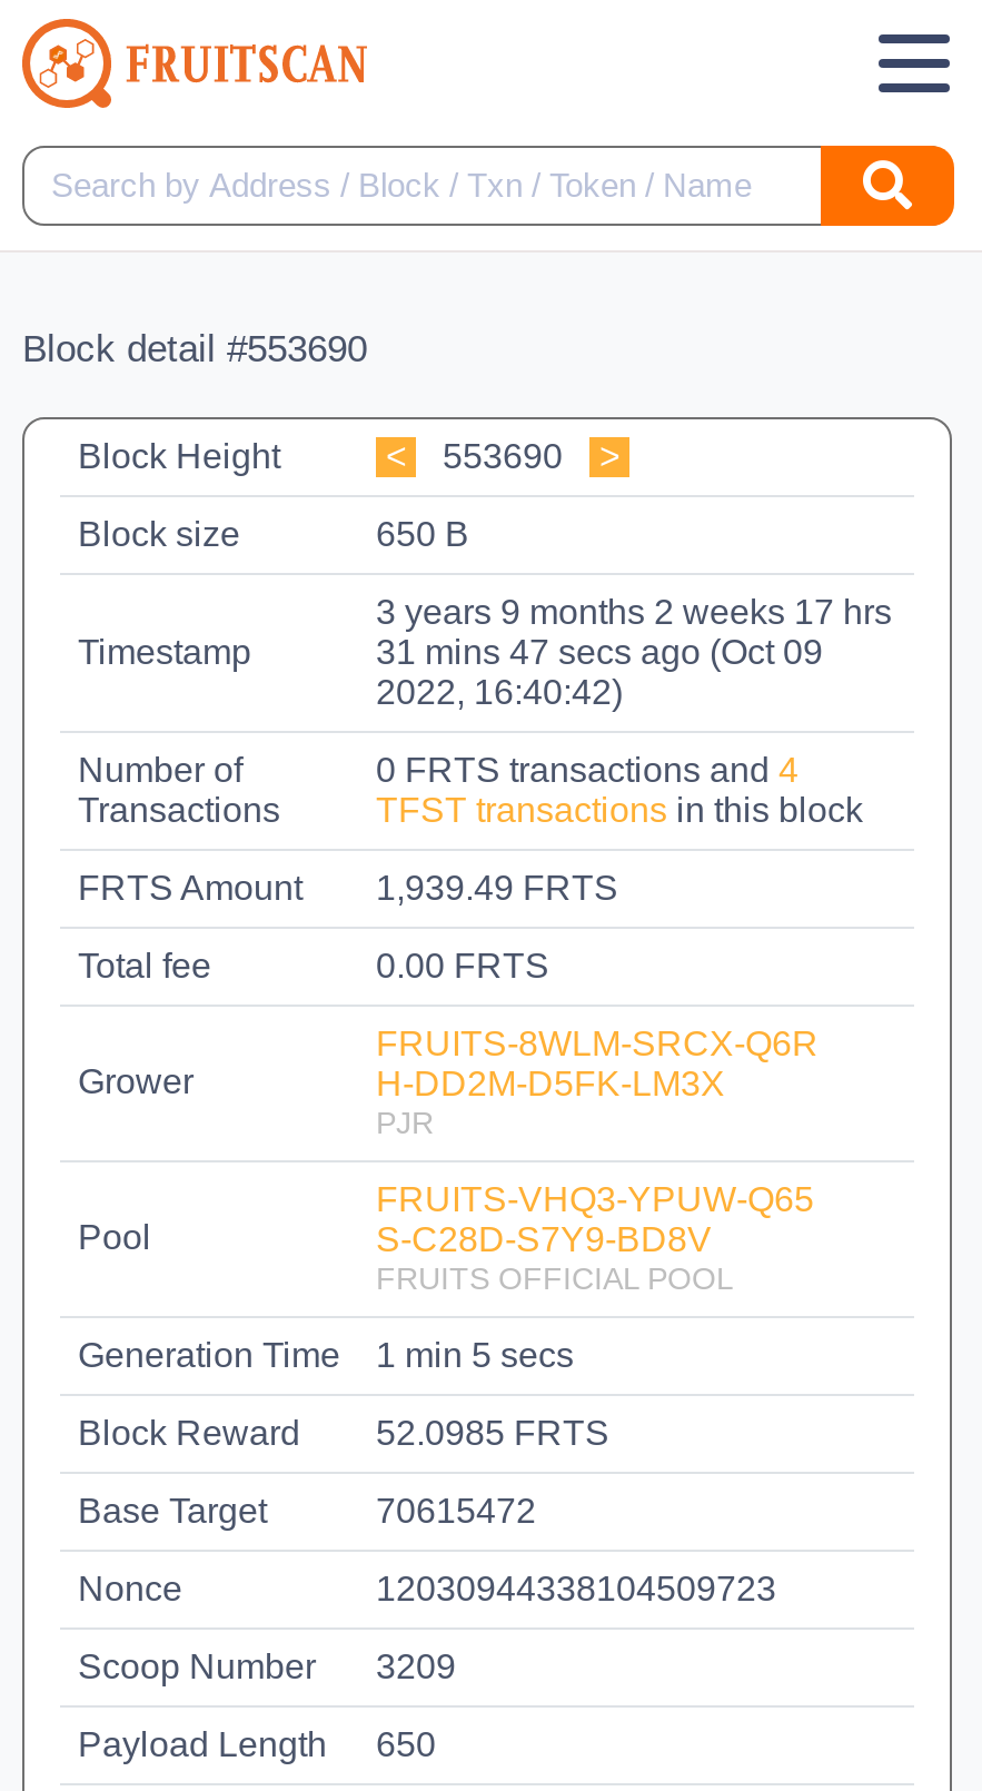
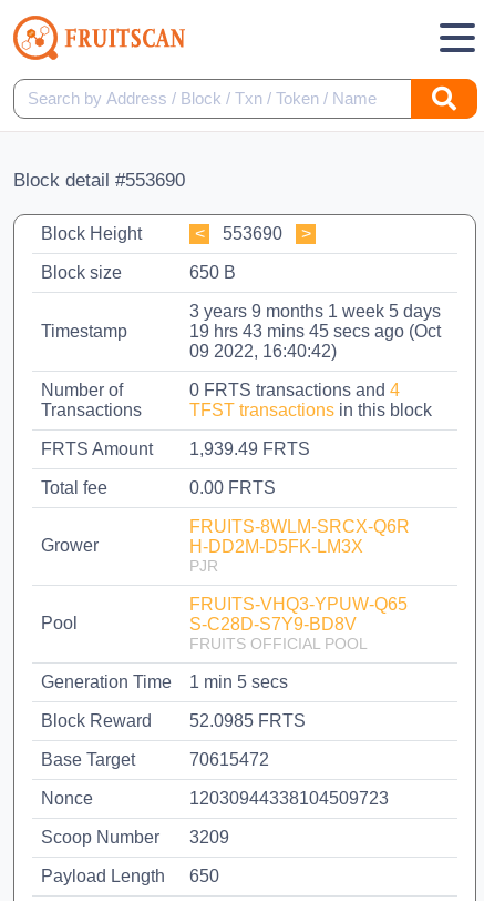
- 3 years 9 months 2 weeks 17 hrs
- 31 mins 47 secs ago (Oct 09
- 2022, 16:40:42)
+ 3 years 9 months 1 week 5 days
+ 19 hrs 43 mins 45 secs ago (Oct
+ 09 2022, 16:40:42)
